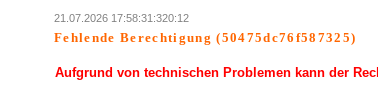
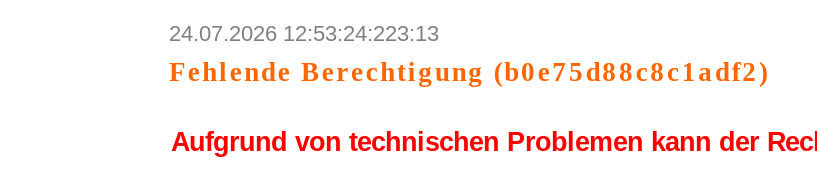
- 21.07.2026 17:58:31:320:12
+ 24.07.2026 12:53:24:223:13

- Fehlende Berechtigung (50475dc76f587325)
+ Fehlende Berechtigung (b0e75d88c8c1adf2)
